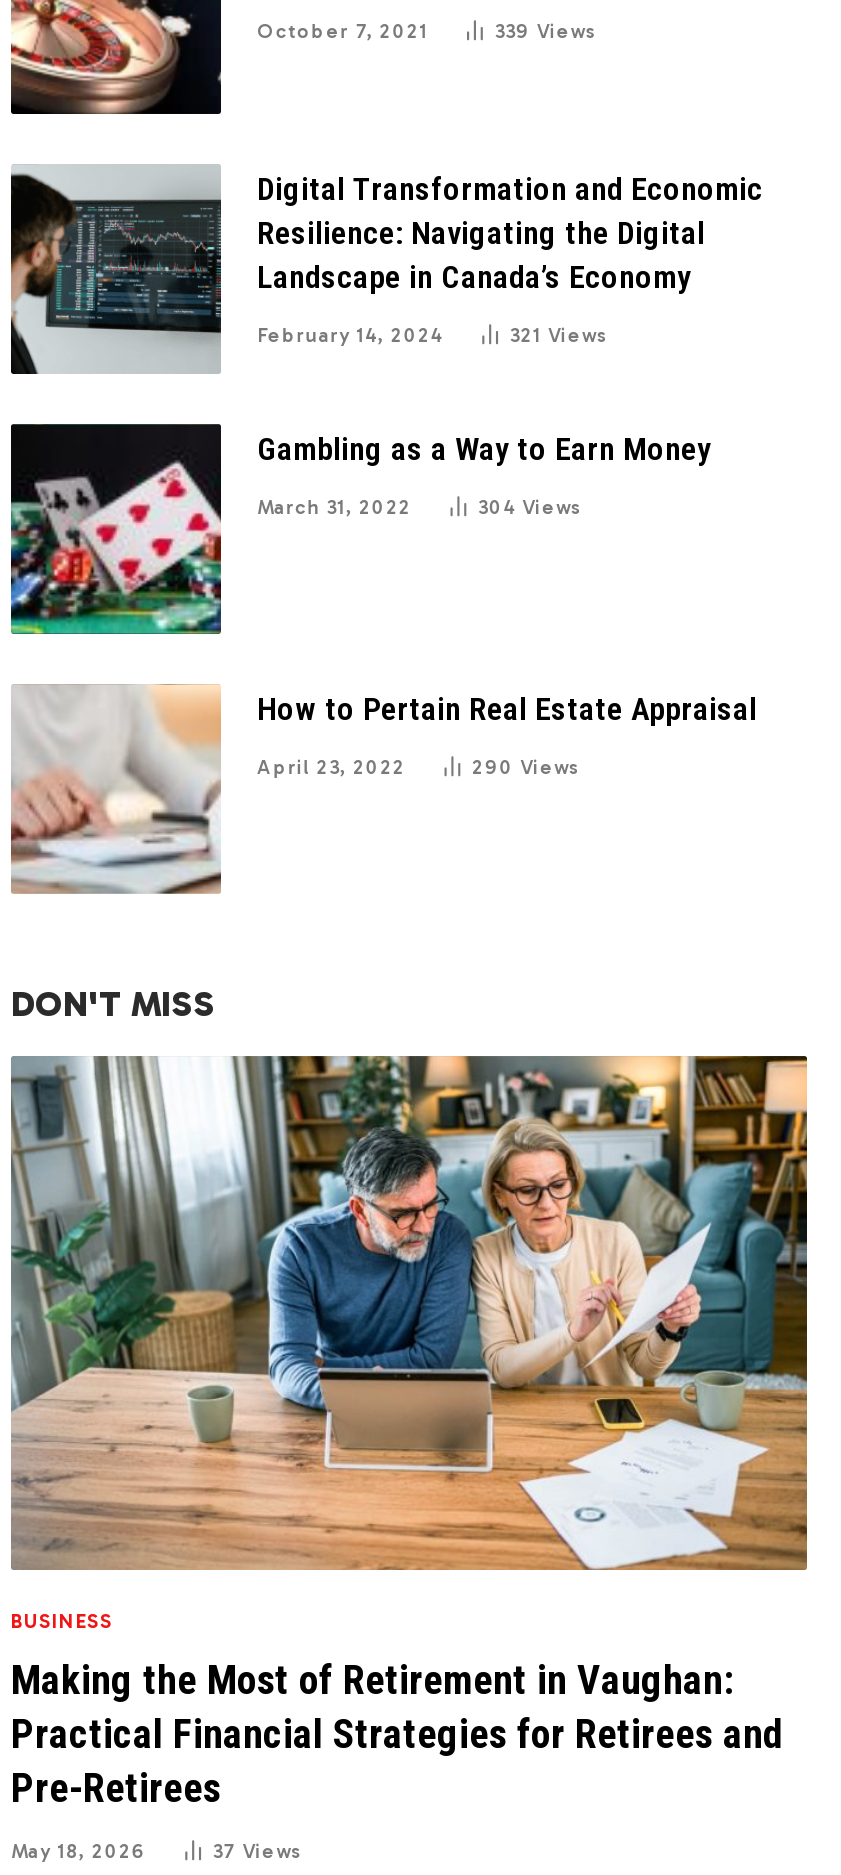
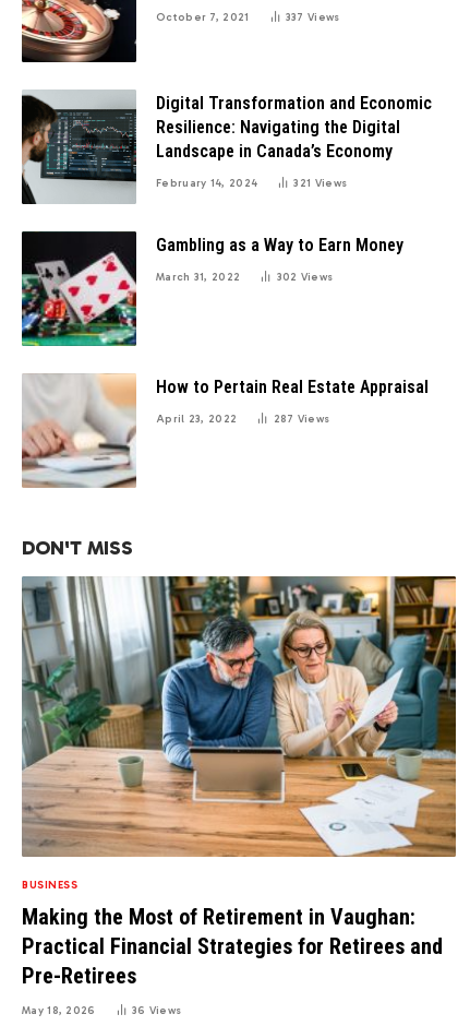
- 339 Views
+ 337 Views

- 304 Views
+ 302 Views

- 290 Views
+ 287 Views

- 37 Views
+ 36 Views
